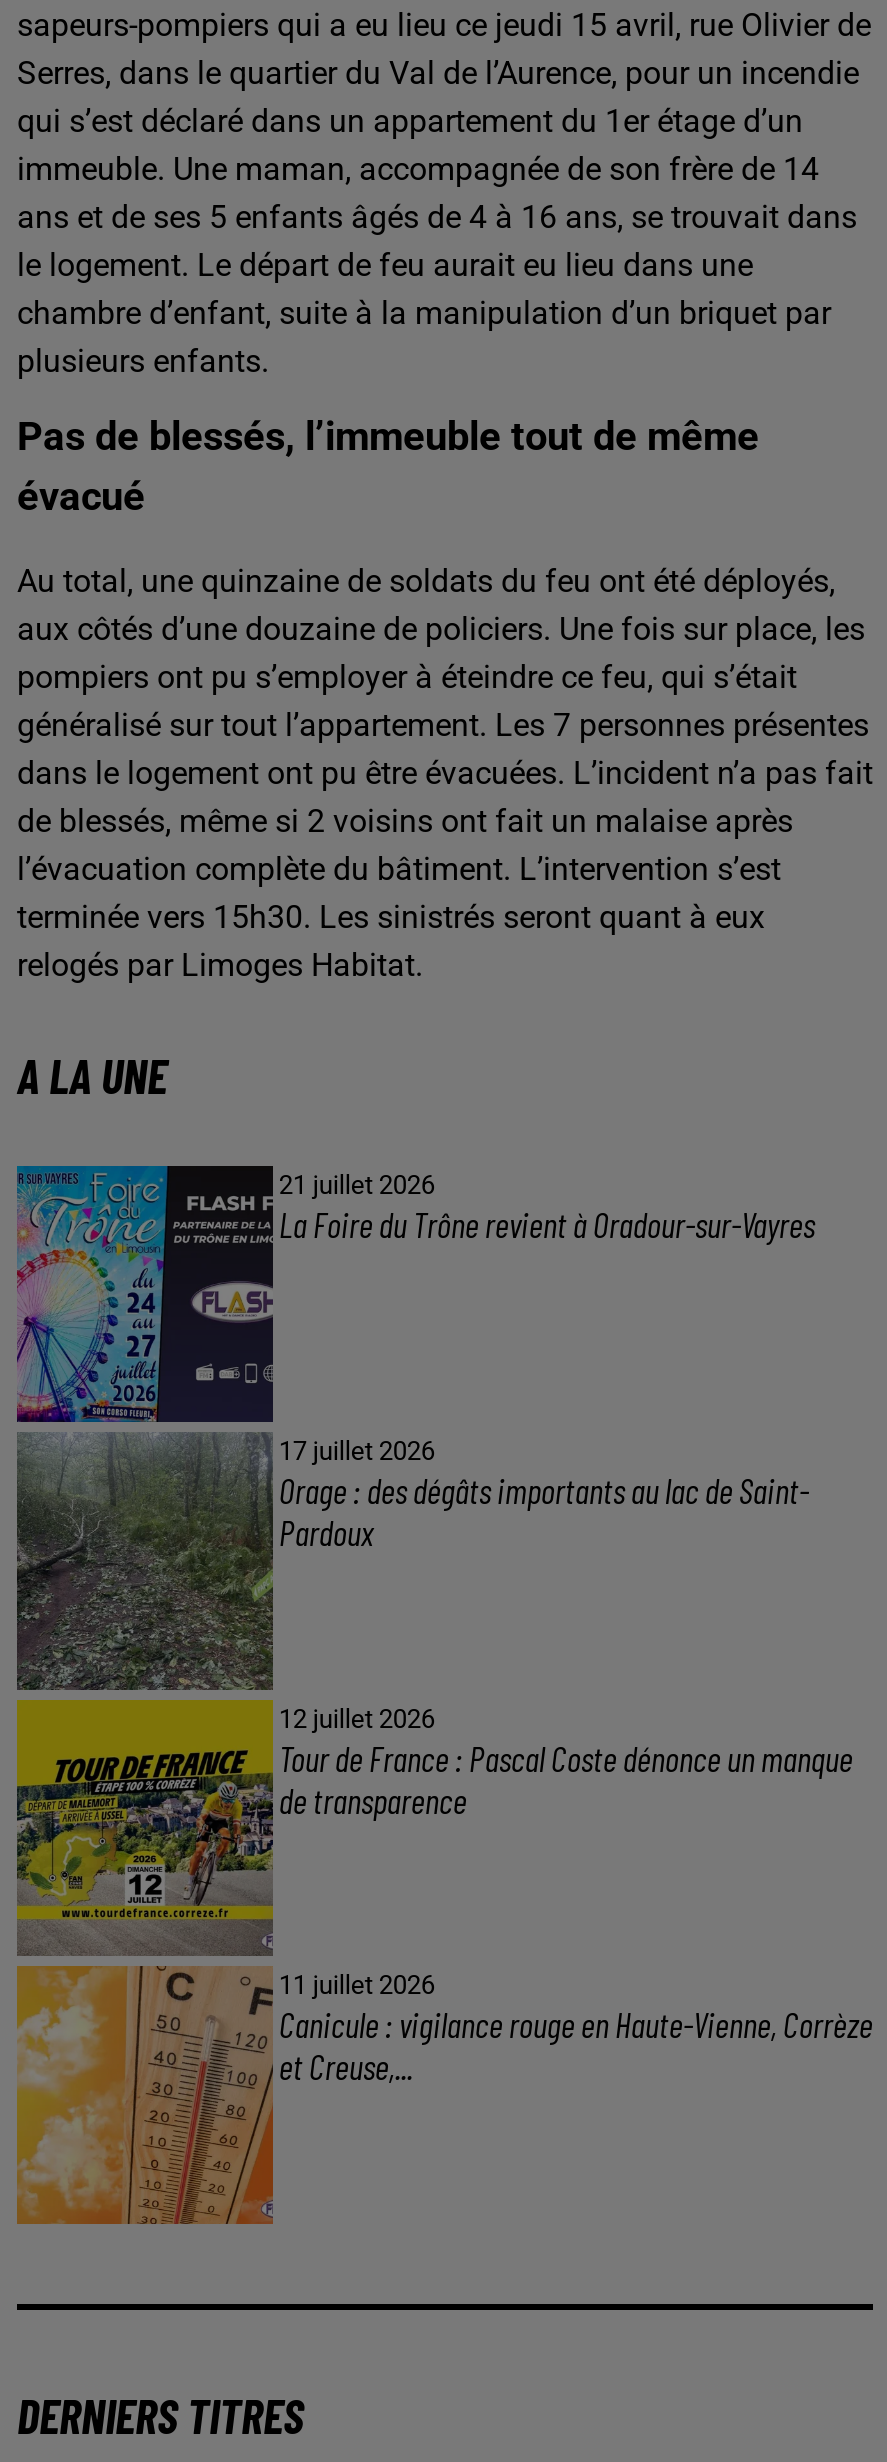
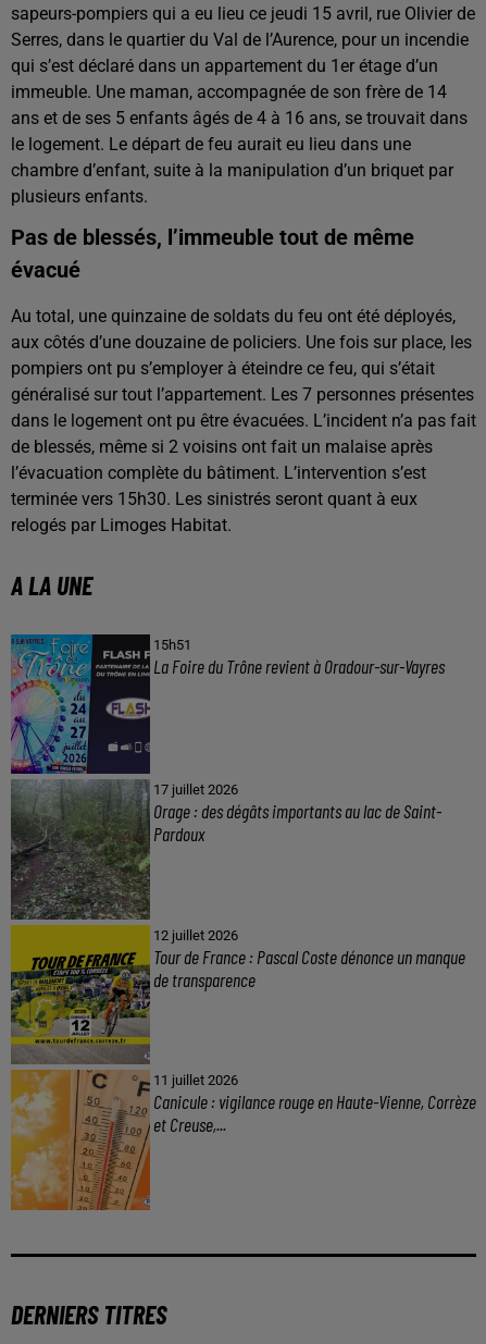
- 21 juillet 2026
+ 15h51
